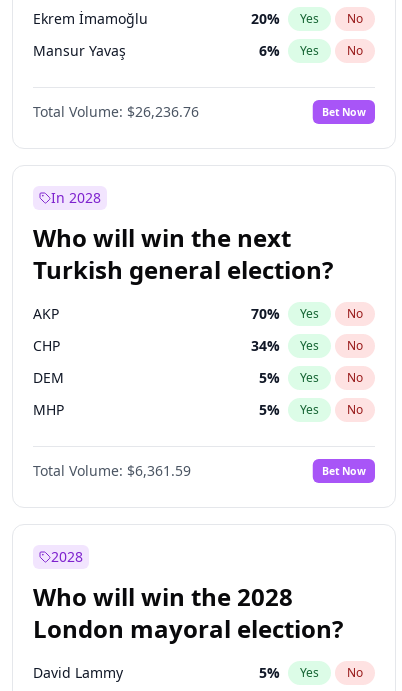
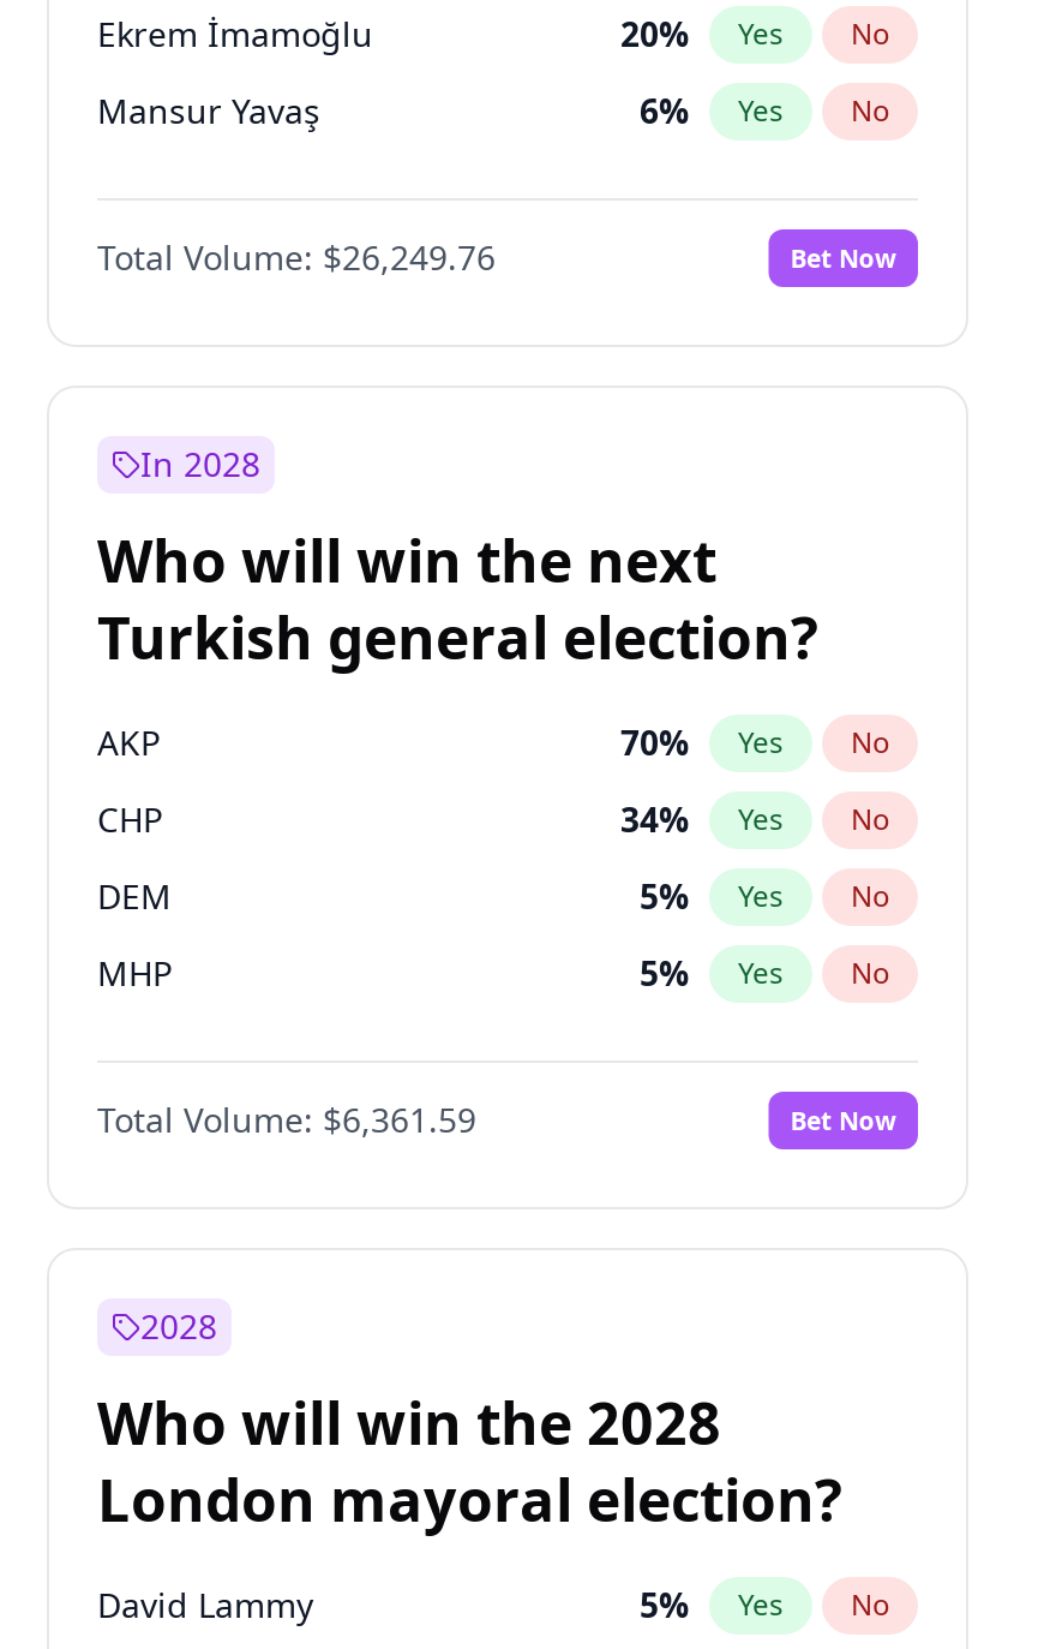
- Total Volume: $26,236.76
+ Total Volume: $26,249.76
